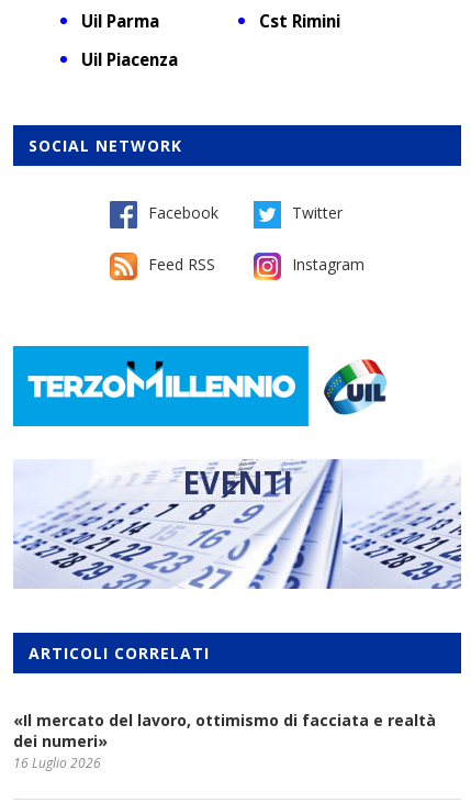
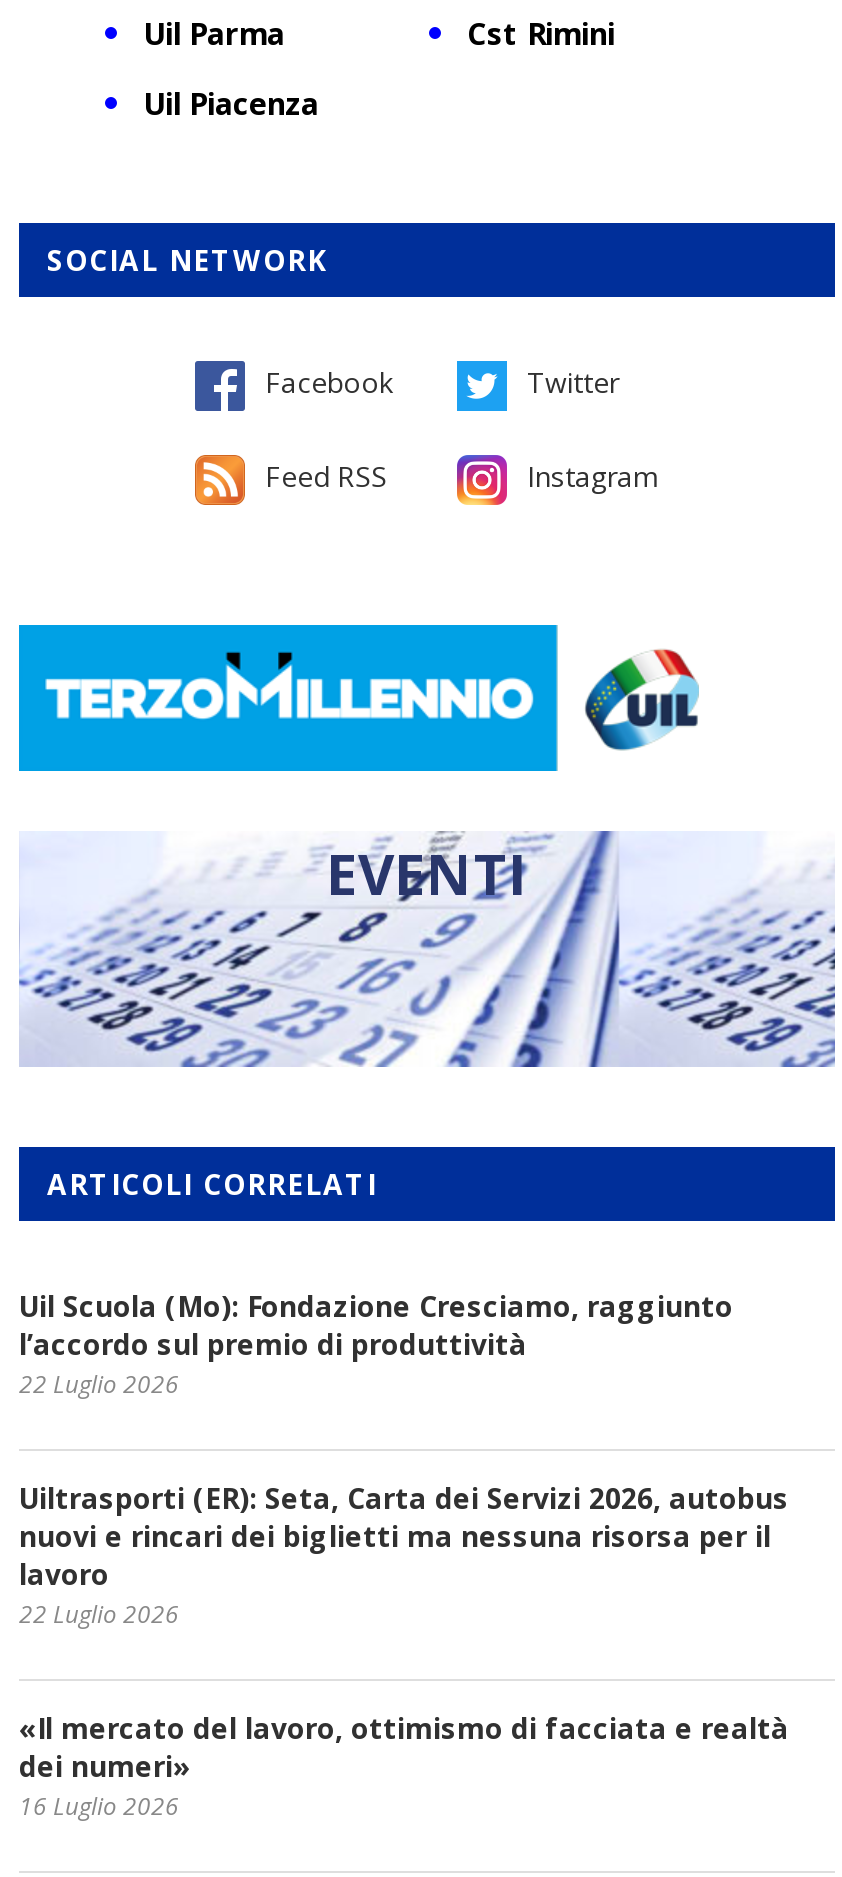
+ Uil Scuola (Mo): Fondazione Cresciamo, raggiunto
+ l’accordo sul premio di produttività
+ 22 Luglio 2026
+ Uiltrasporti (ER): Seta, Carta dei Servizi 2026, autobus
+ nuovi e rincari dei biglietti ma nessuna risorsa per il
+ lavoro
+ 22 Luglio 2026
